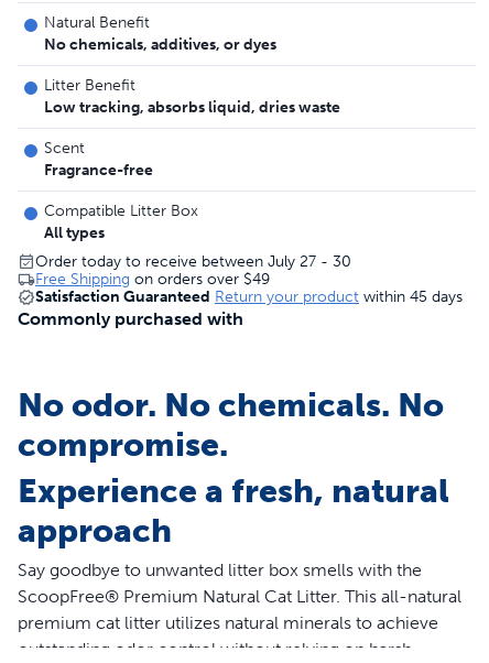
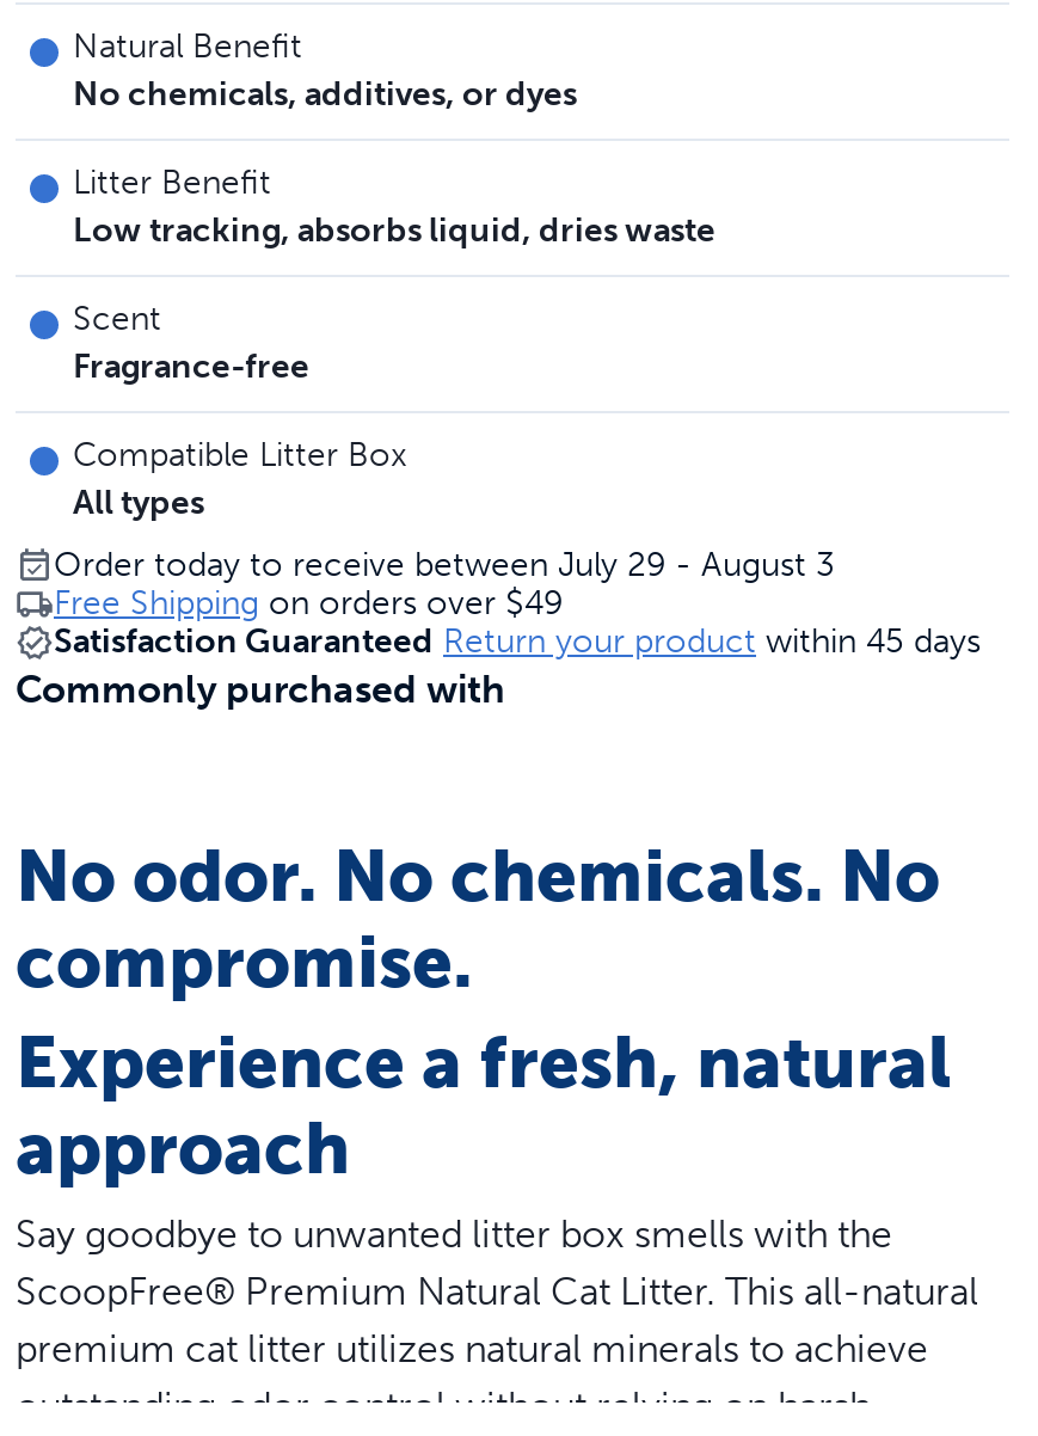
- Order today to receive between July 27 - 30
+ Order today to receive between July 29 - August 3
